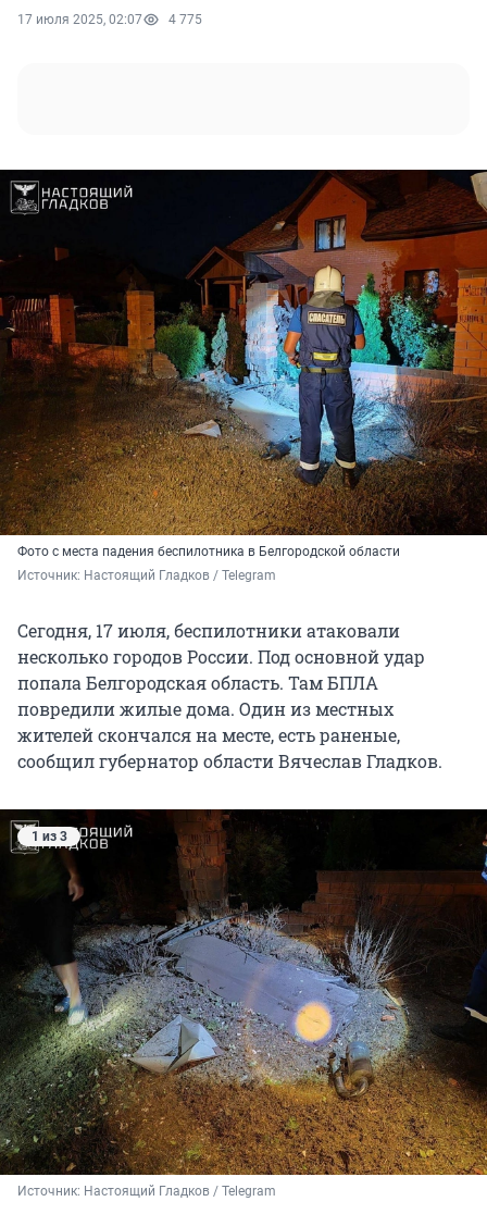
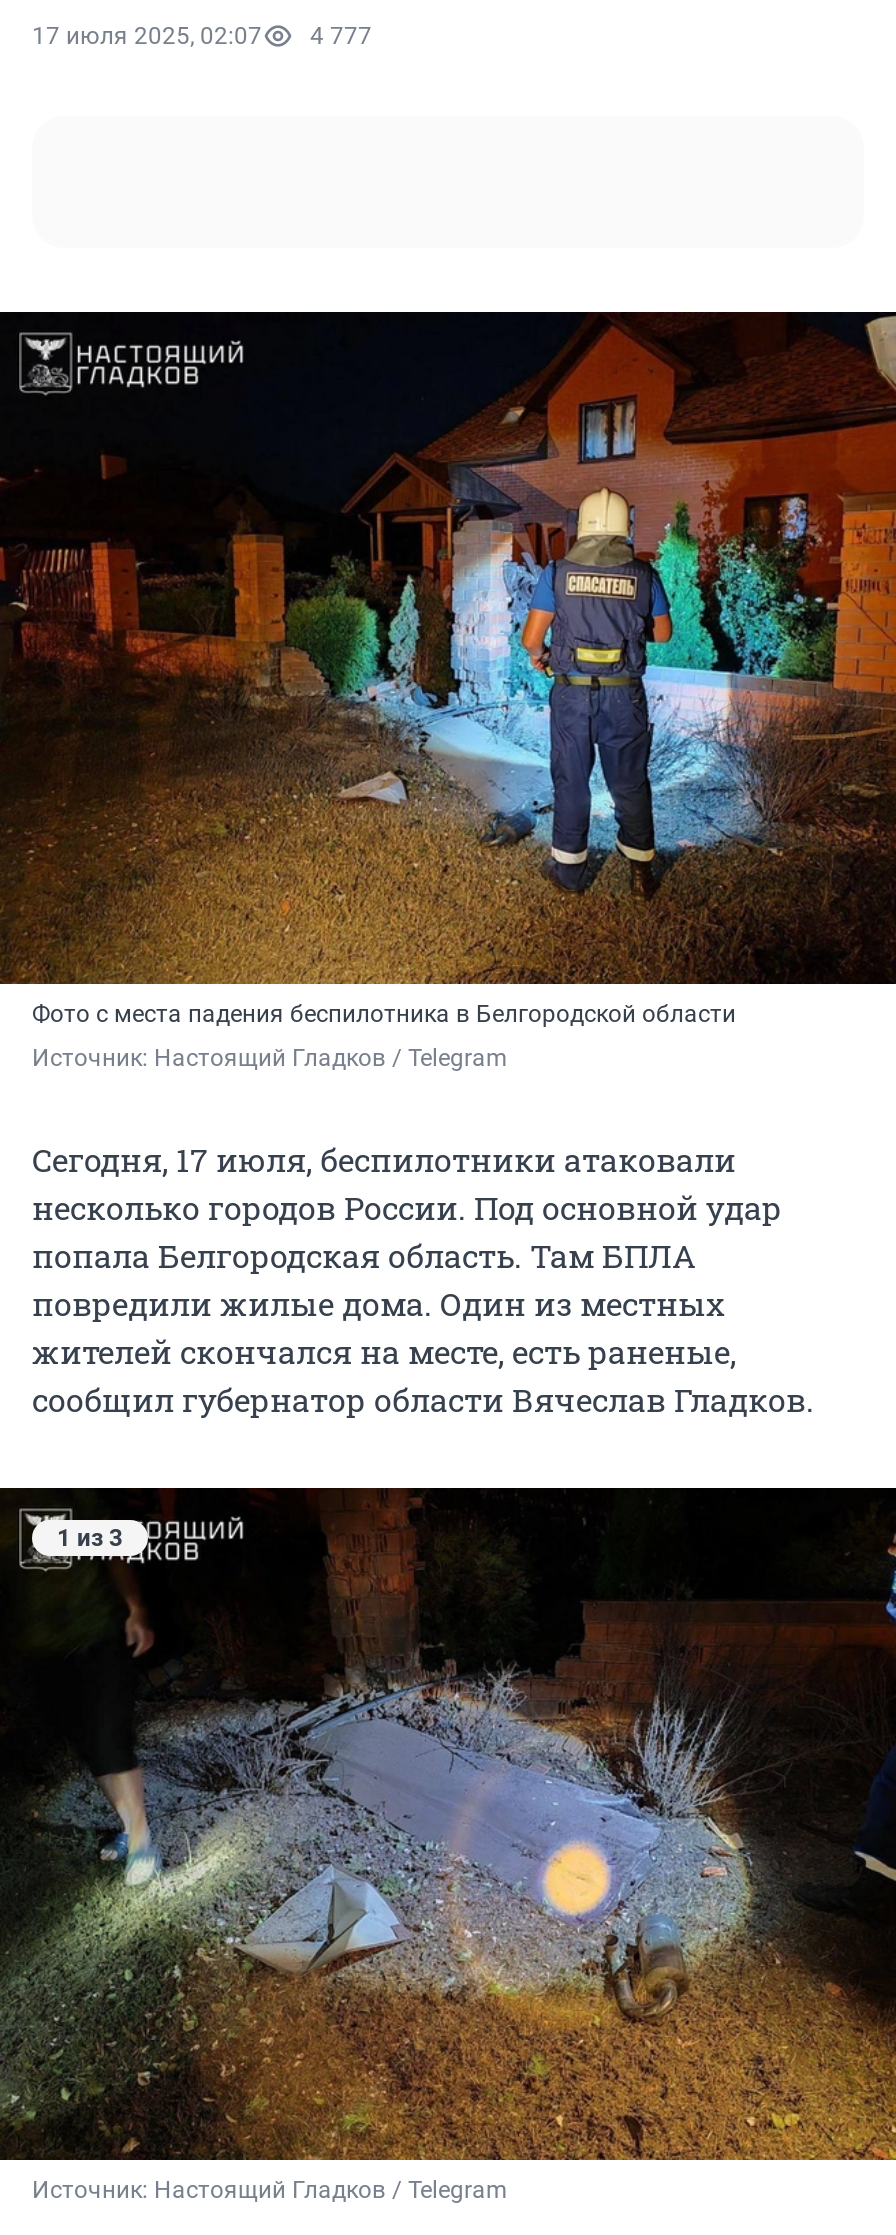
- 17 июля 2025, 02:07 4 775
+ 17 июля 2025, 02:07 4 777
